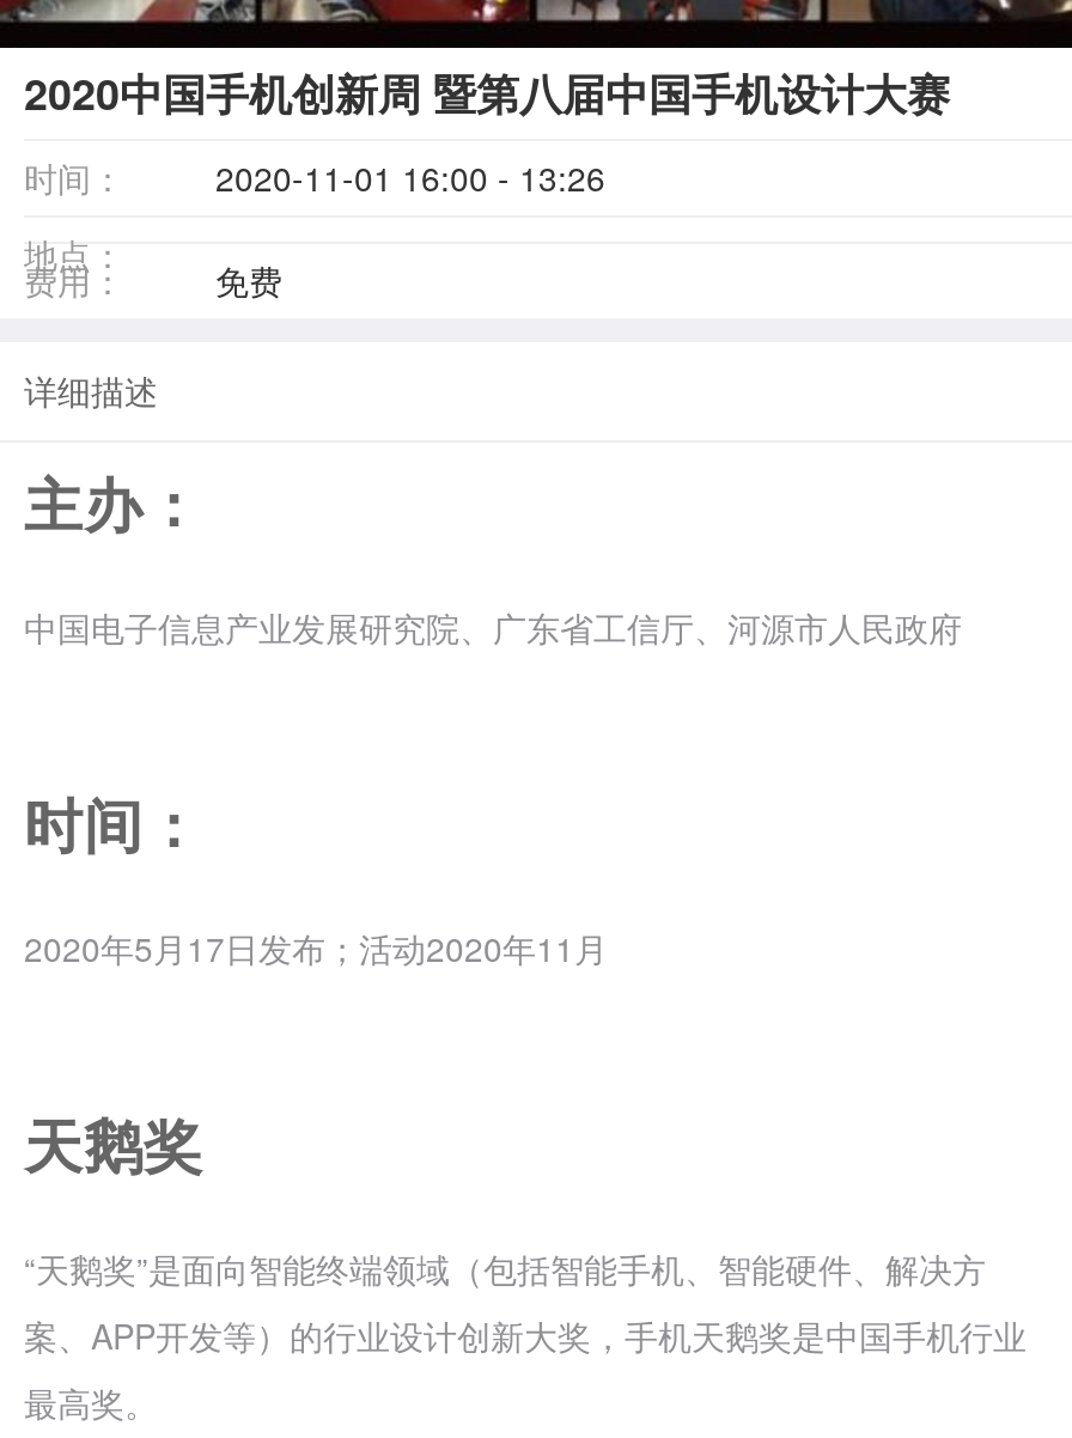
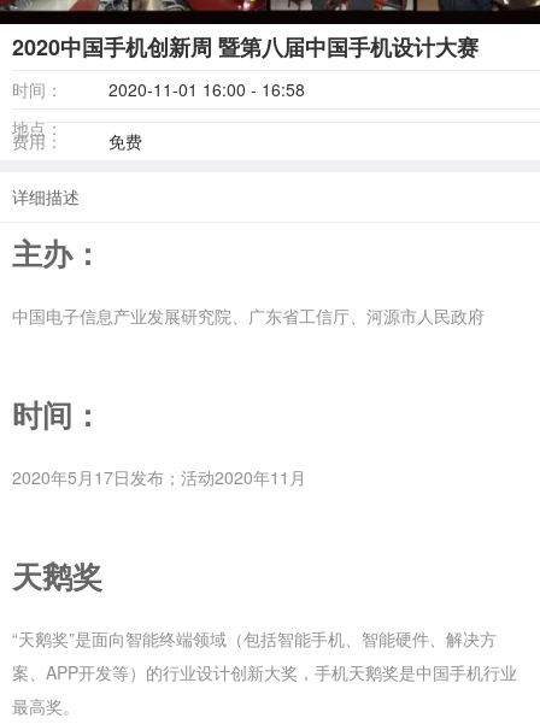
- 时间： 2020-11-01 16:00 - 13:26
+ 时间： 2020-11-01 16:00 - 16:58
